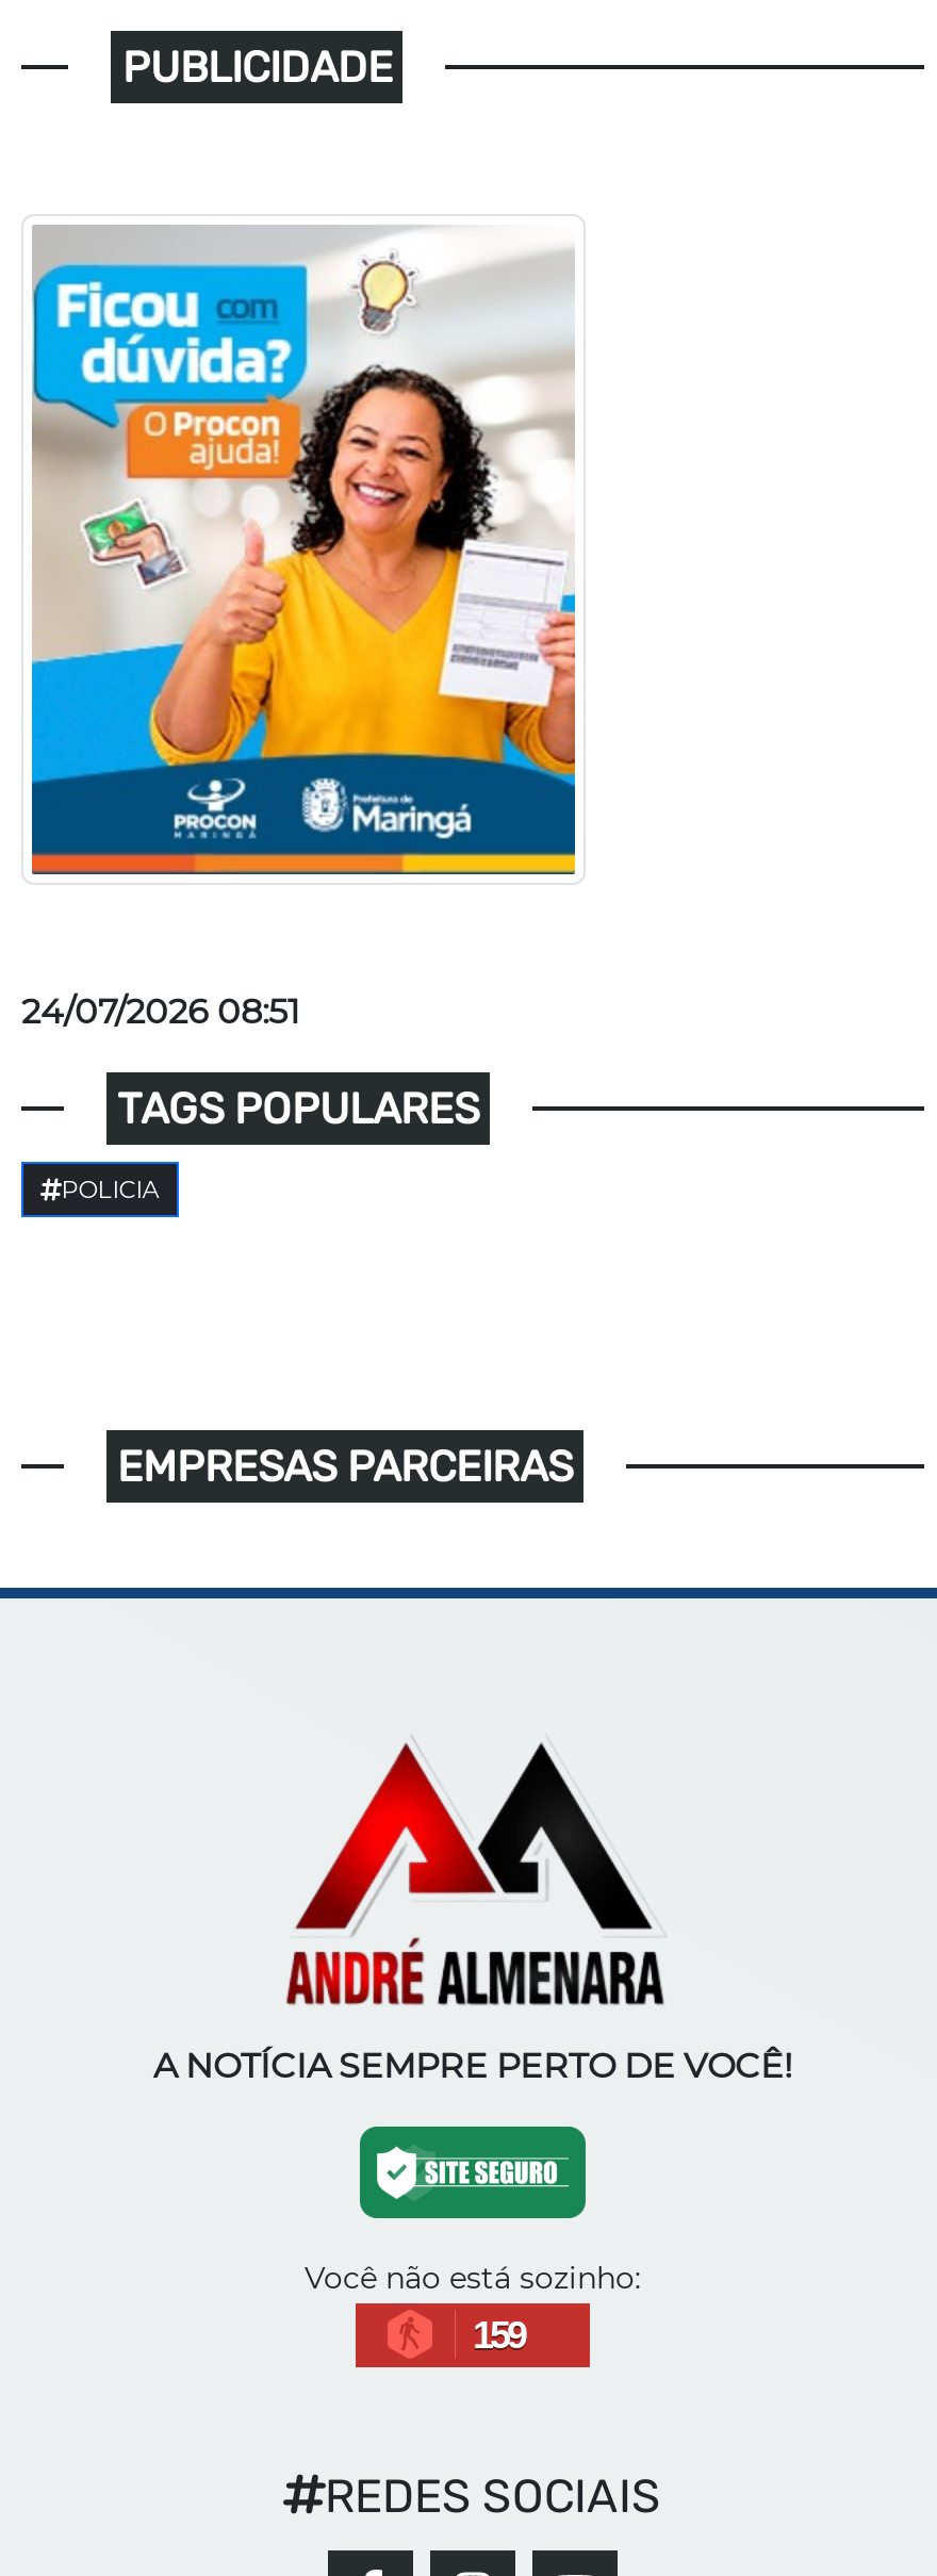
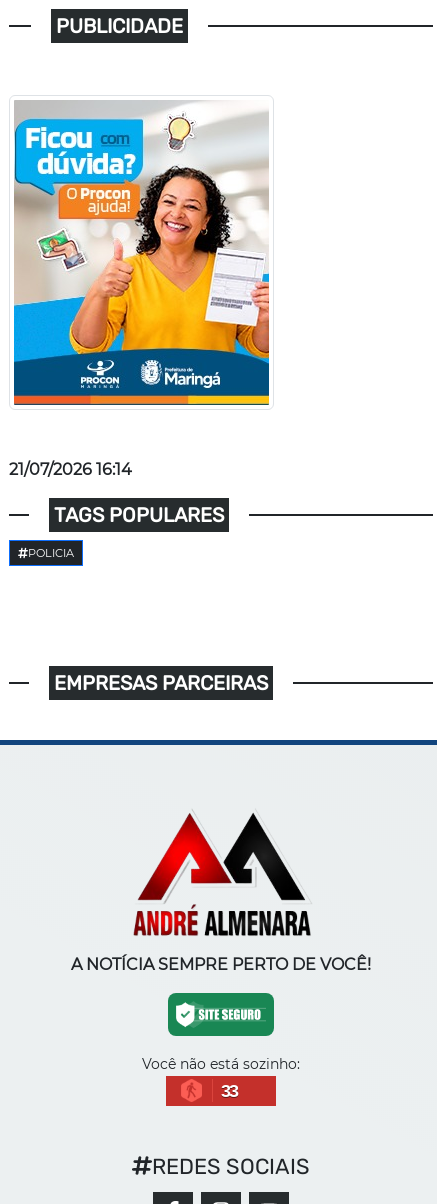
- 24/07/2026 08:51
+ 21/07/2026 16:14

- 159
+ 33
